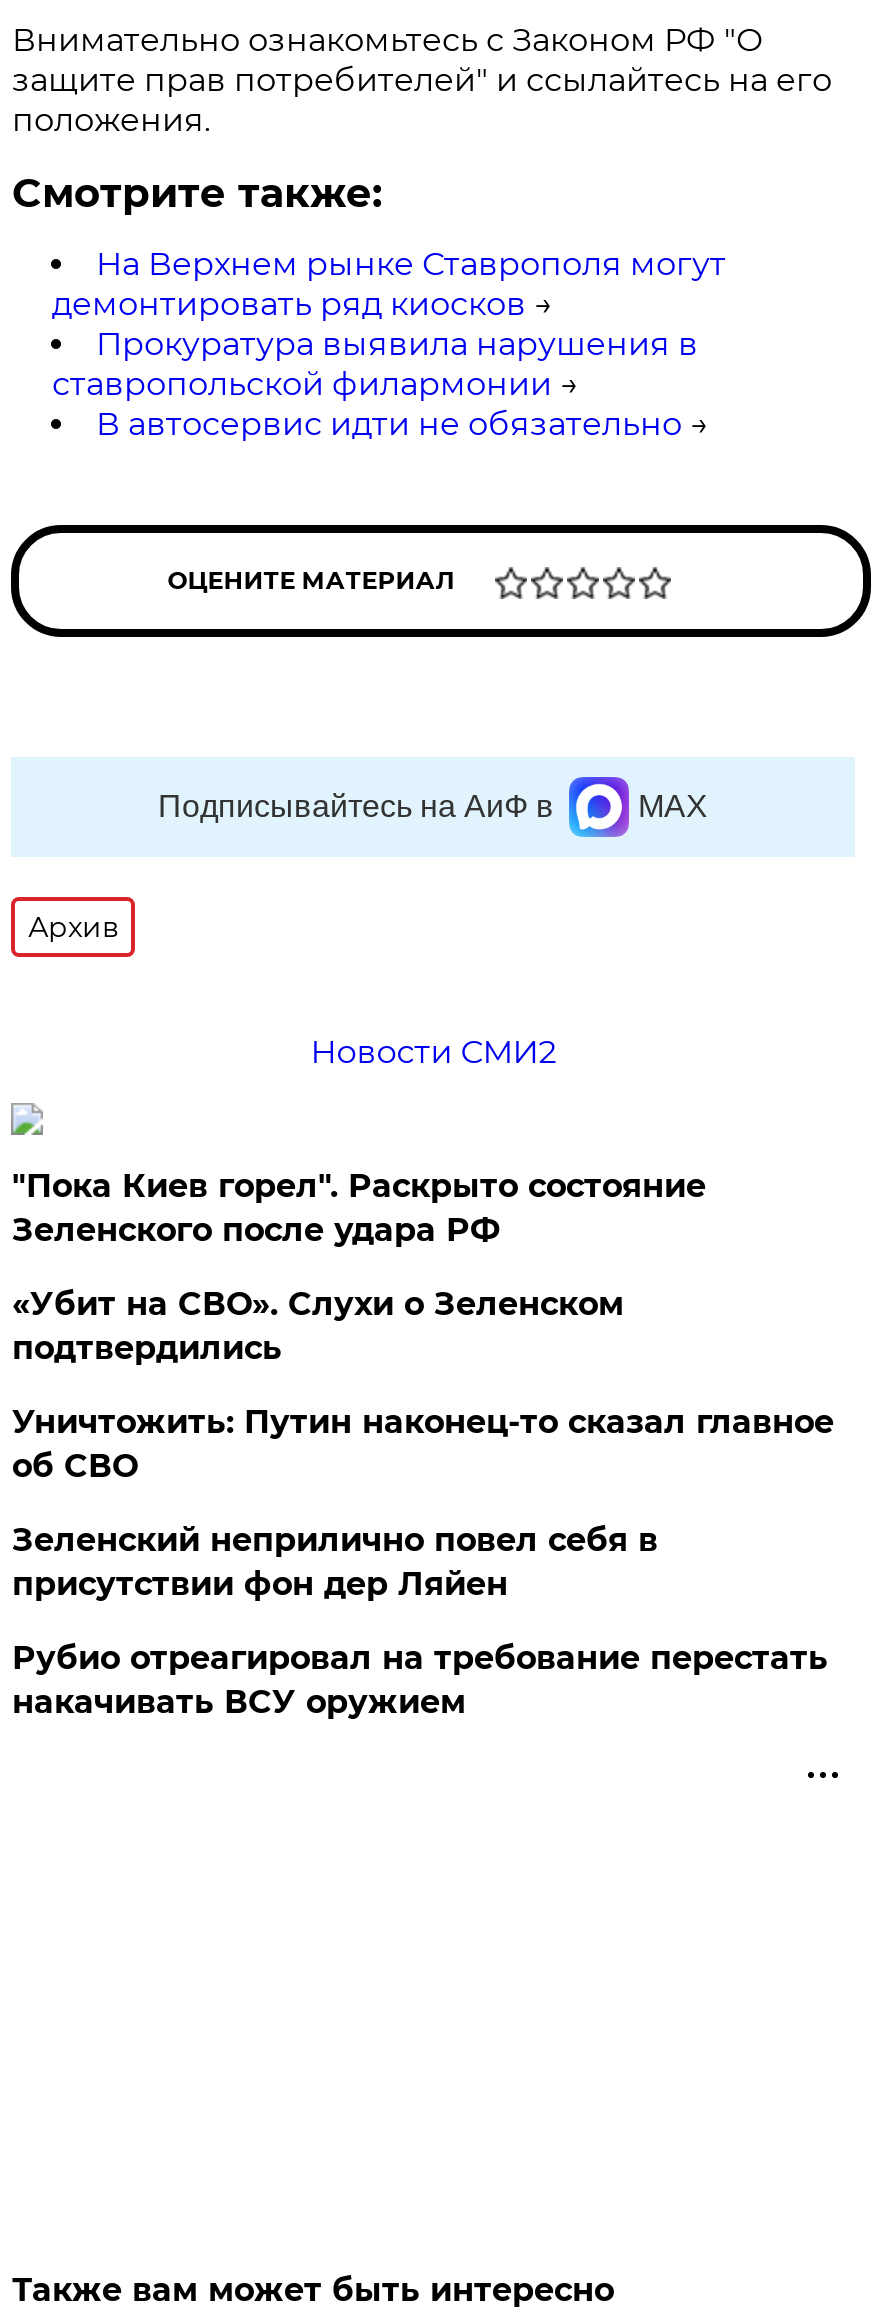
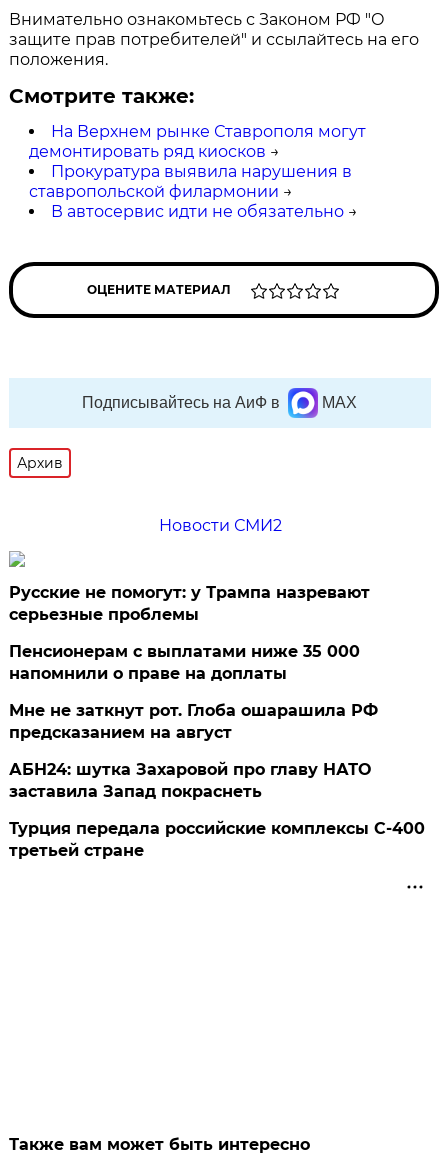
- "Пока Киев горел". Раскрыто состояние
- Зеленского после удара РФ
+ Русские не помогут: у Трампа назревают
+ серьезные проблемы

- «Убит на СВО». Слухи о Зеленском
- подтвердились
+ Пенсионерам с выплатами ниже 35 000
+ напомнили о праве на доплаты

- Уничтожить: Путин наконец-то сказал главное
- об СВО
+ Мне не заткнут рот. Глоба ошарашила РФ
+ предсказанием на август

- Зеленский неприлично повел cебя в
- присутствии фон дер Ляйен
+ АБН24: шутка Захаровой про главу НАТО
+ заставила Запад покраснеть

- Рубио отреагировал на требование перестать
- накачивать ВСУ оружием
+ Турция передала российские комплексы С-400
+ третьей стране
